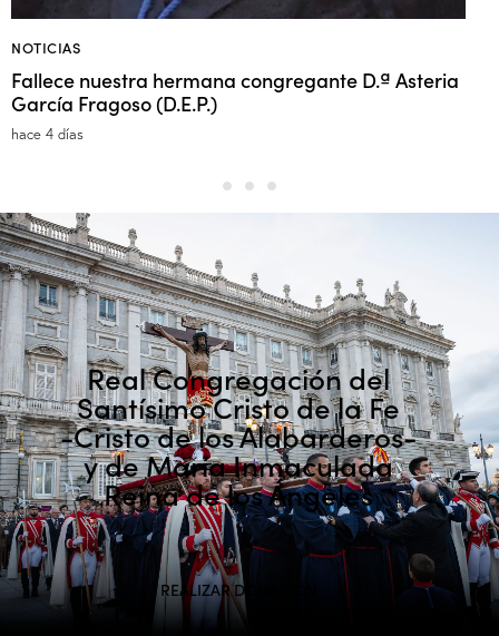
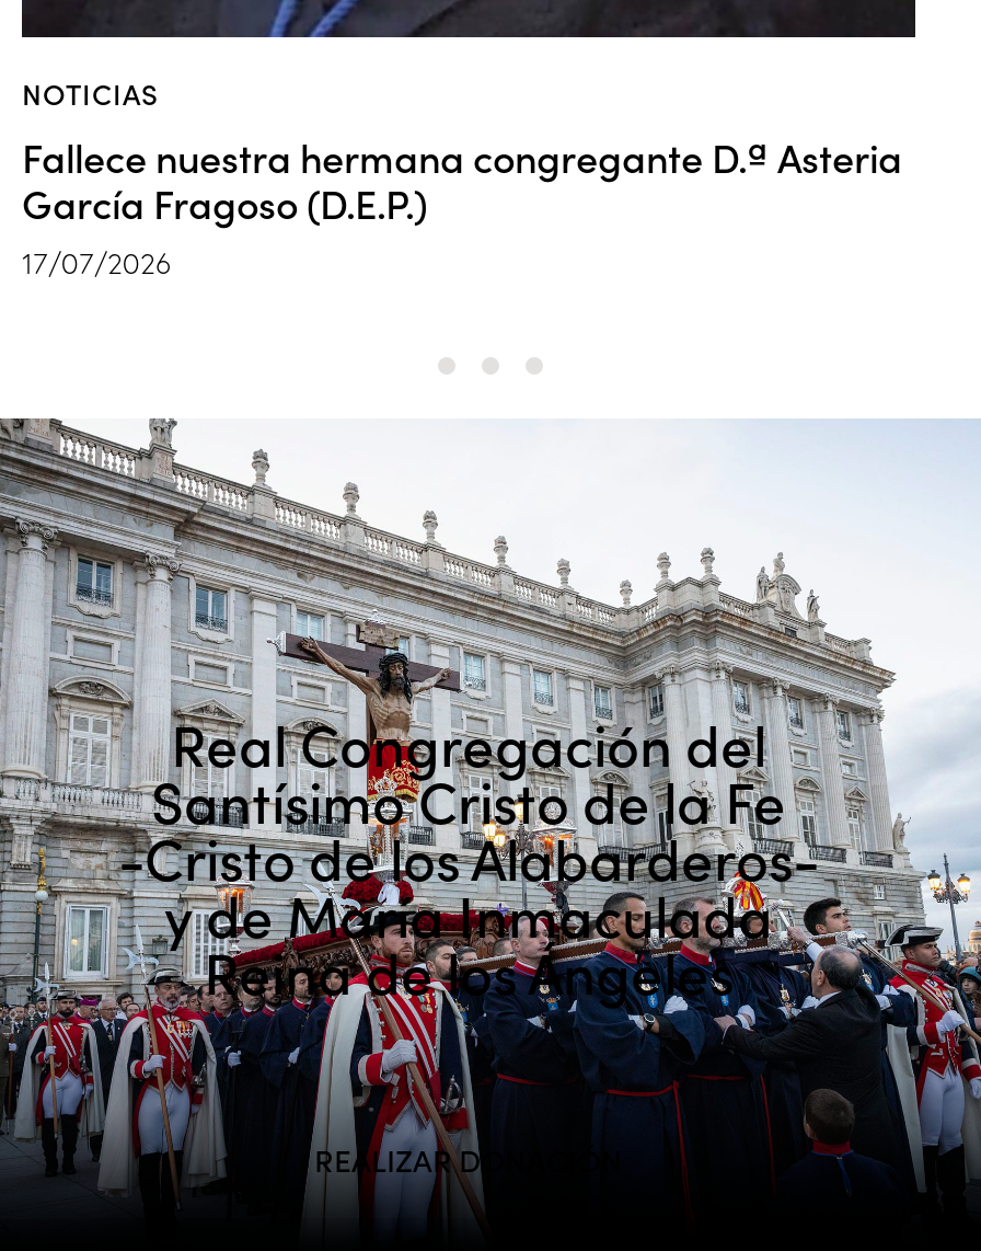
- hace 4 días
+ 17/07/2026
